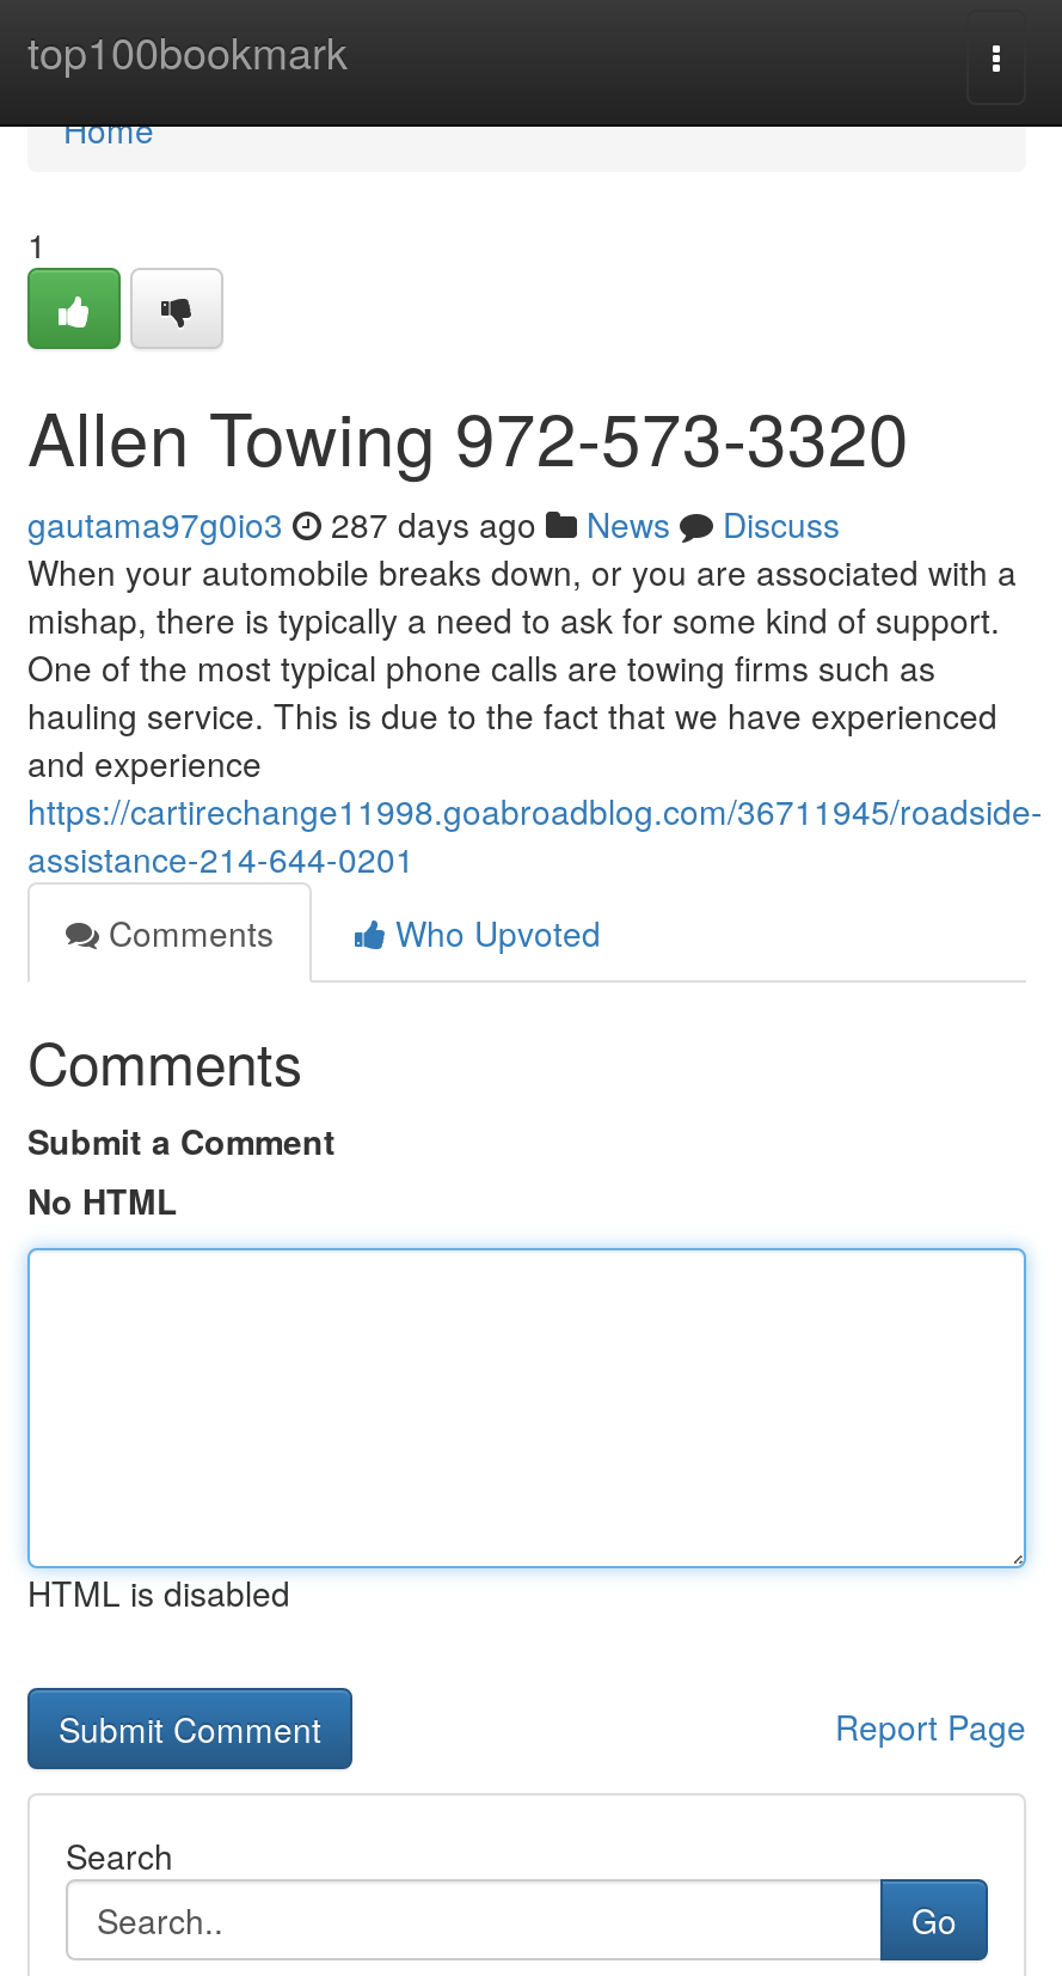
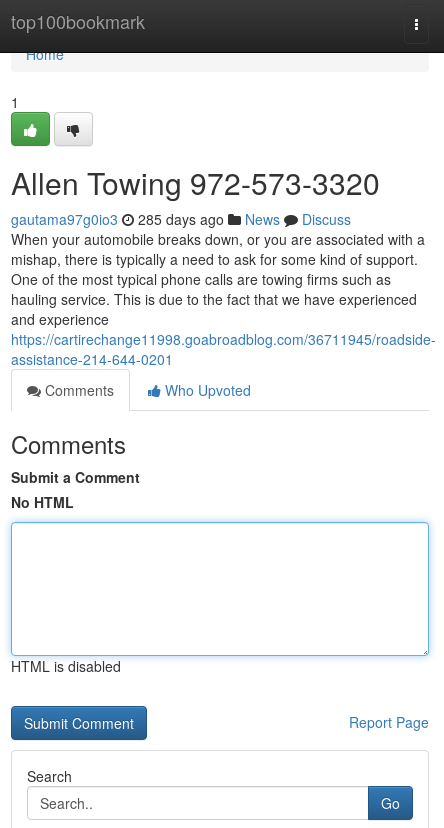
- gautama97g0io3 287 days ago News Discuss
+ gautama97g0io3 285 days ago News Discuss
